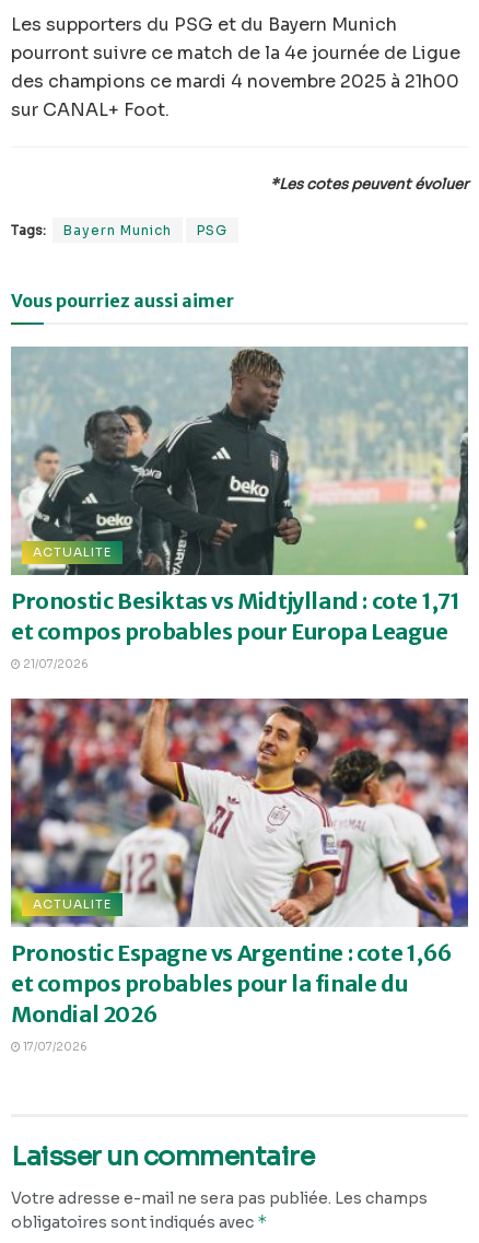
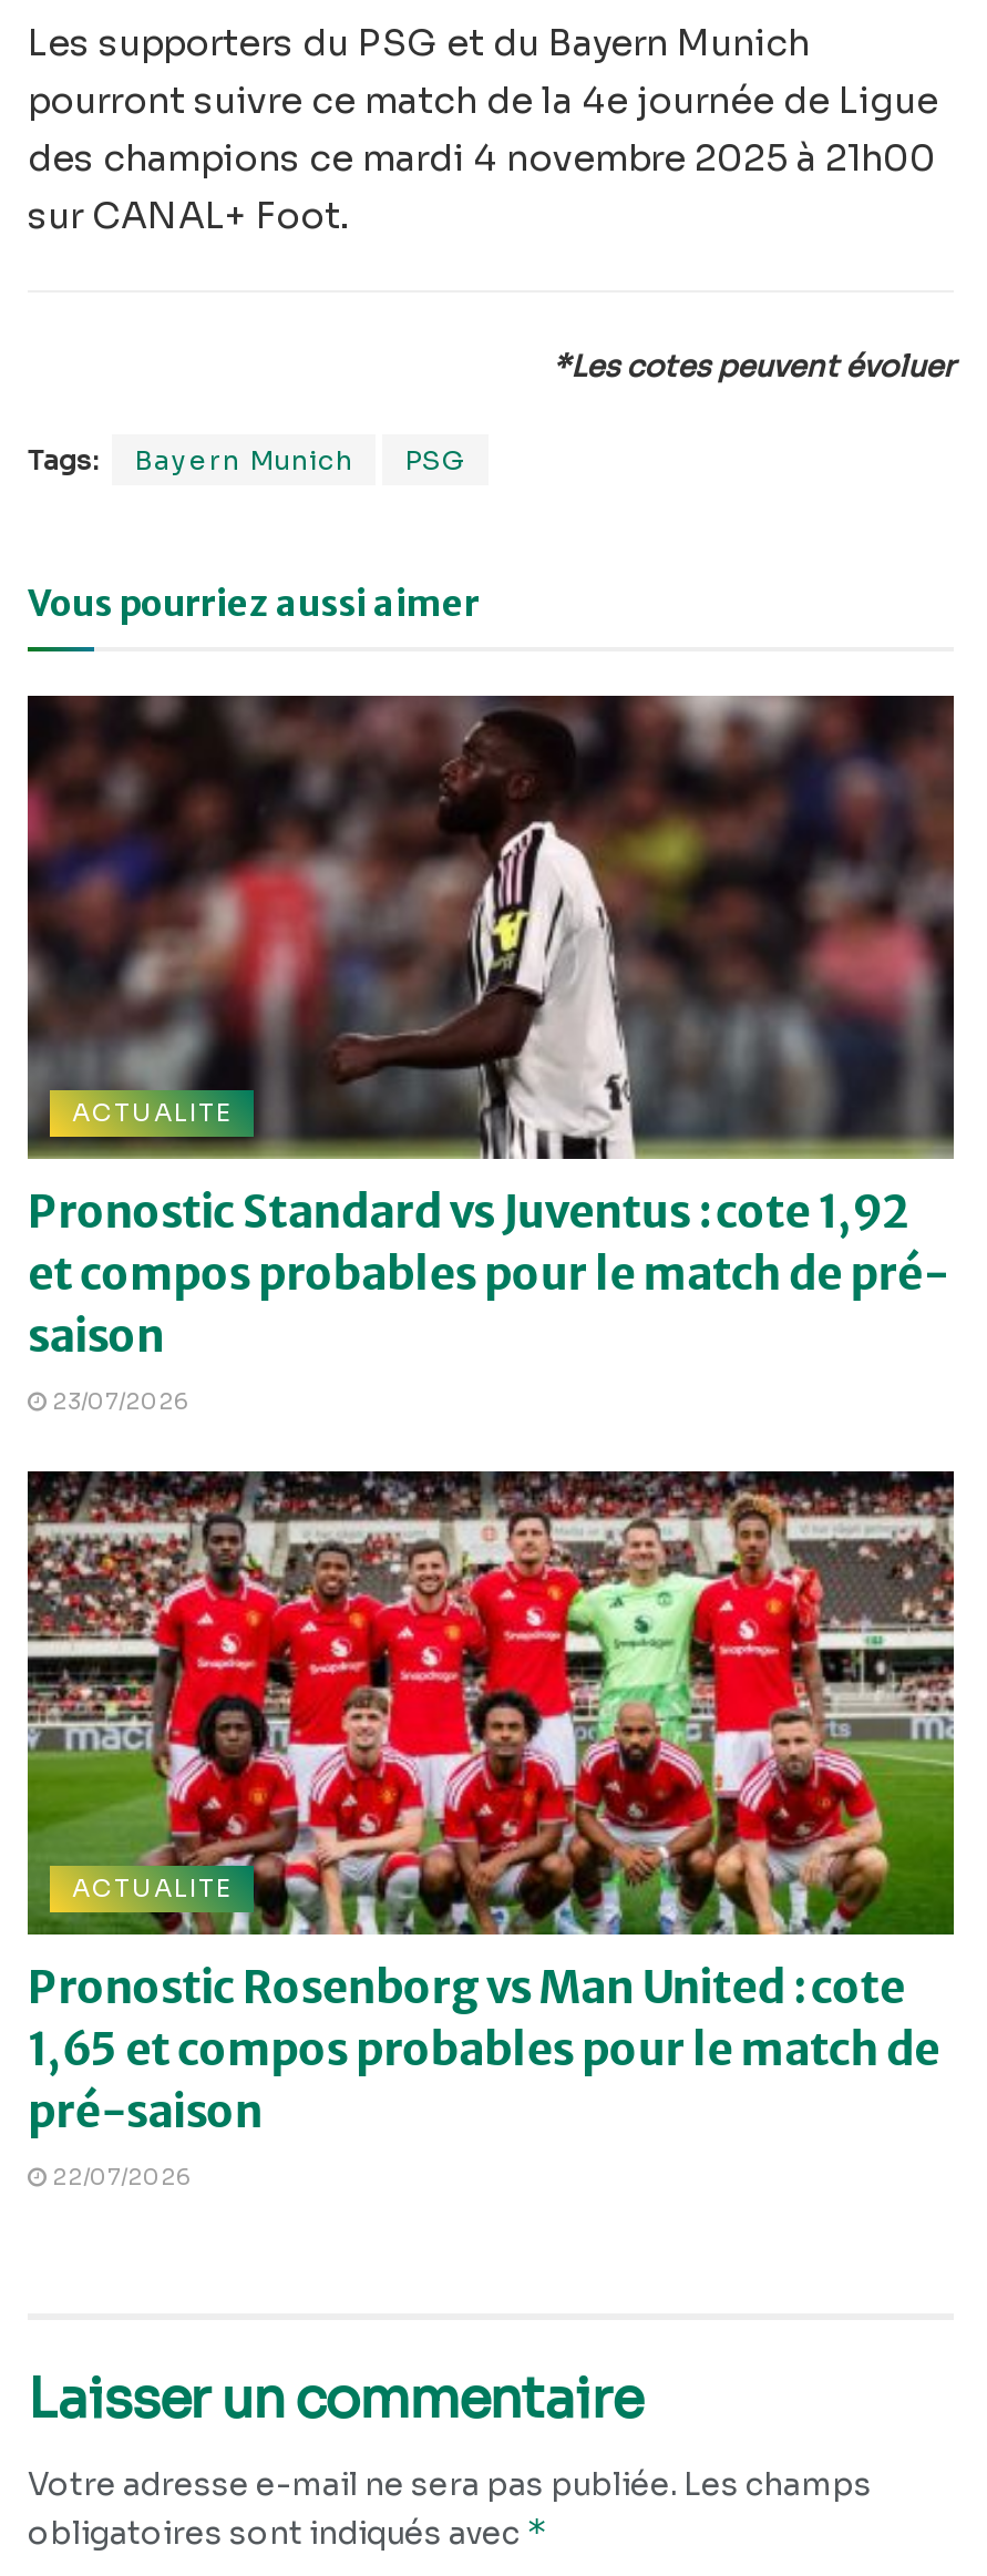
- [image]
- Pronostic Besiktas vs Midtjylland : cote 1,71
- et compos probables pour Europa League
- 21/07/2026
+ [image]
+ Pronostic Standard vs Juventus : cote 1,92
+ et compos probables pour le match de pré-
+ saison
+ 23/07/2026

- [image]
- Pronostic Espagne vs Argentine : cote 1,66
- et compos probables pour la finale du
- Mondial 2026
- 17/07/2026
+ [image]
+ Pronostic Rosenborg vs Man United : cote
+ 1,65 et compos probables pour le match de
+ pré-saison
+ 22/07/2026
